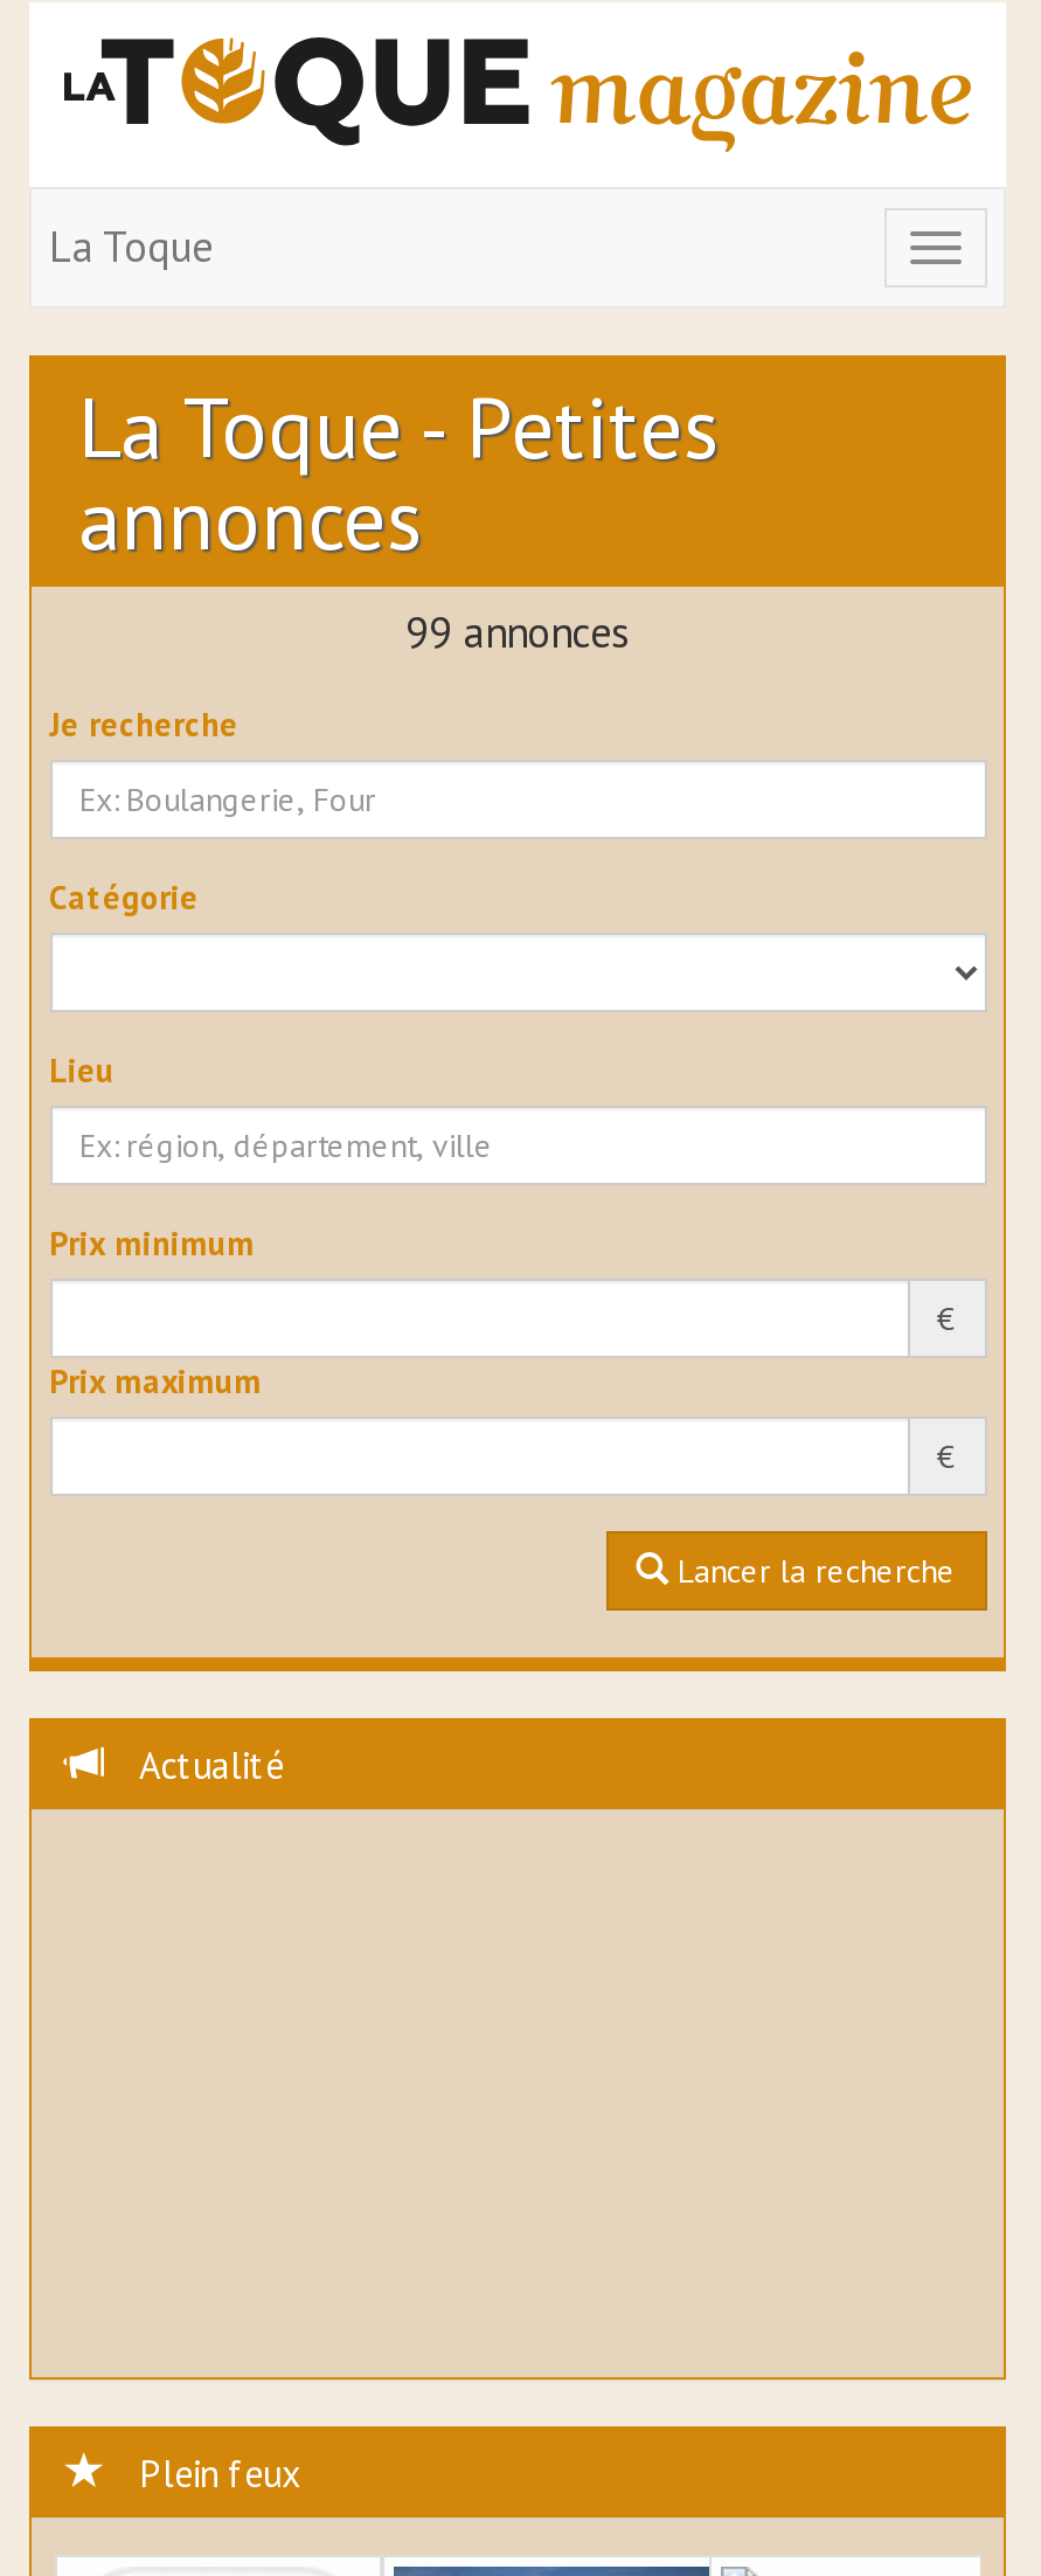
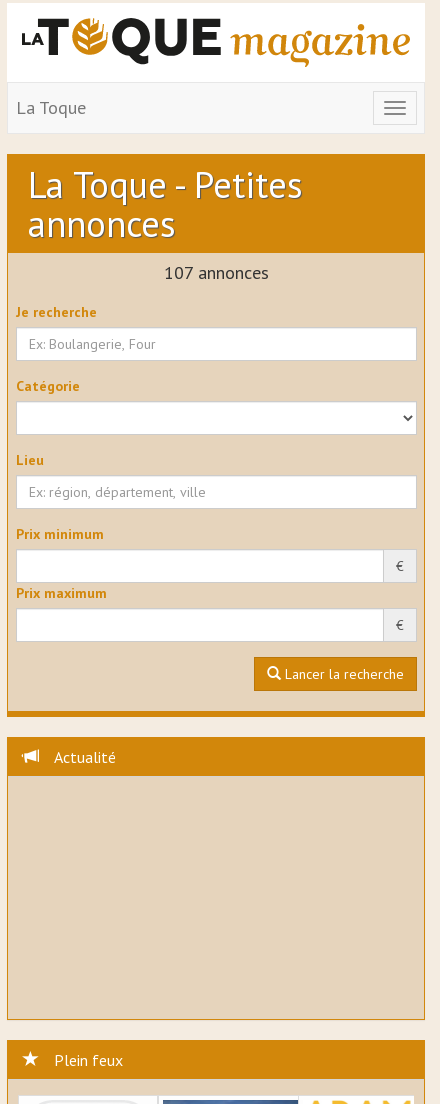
- 99 annonces
+ 107 annonces
